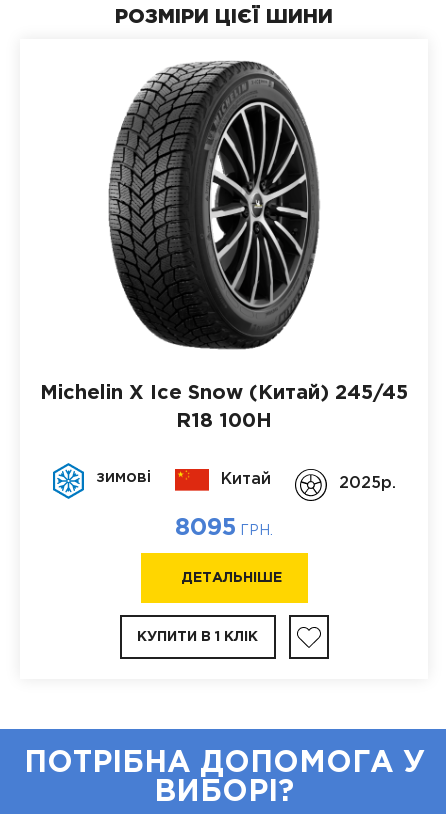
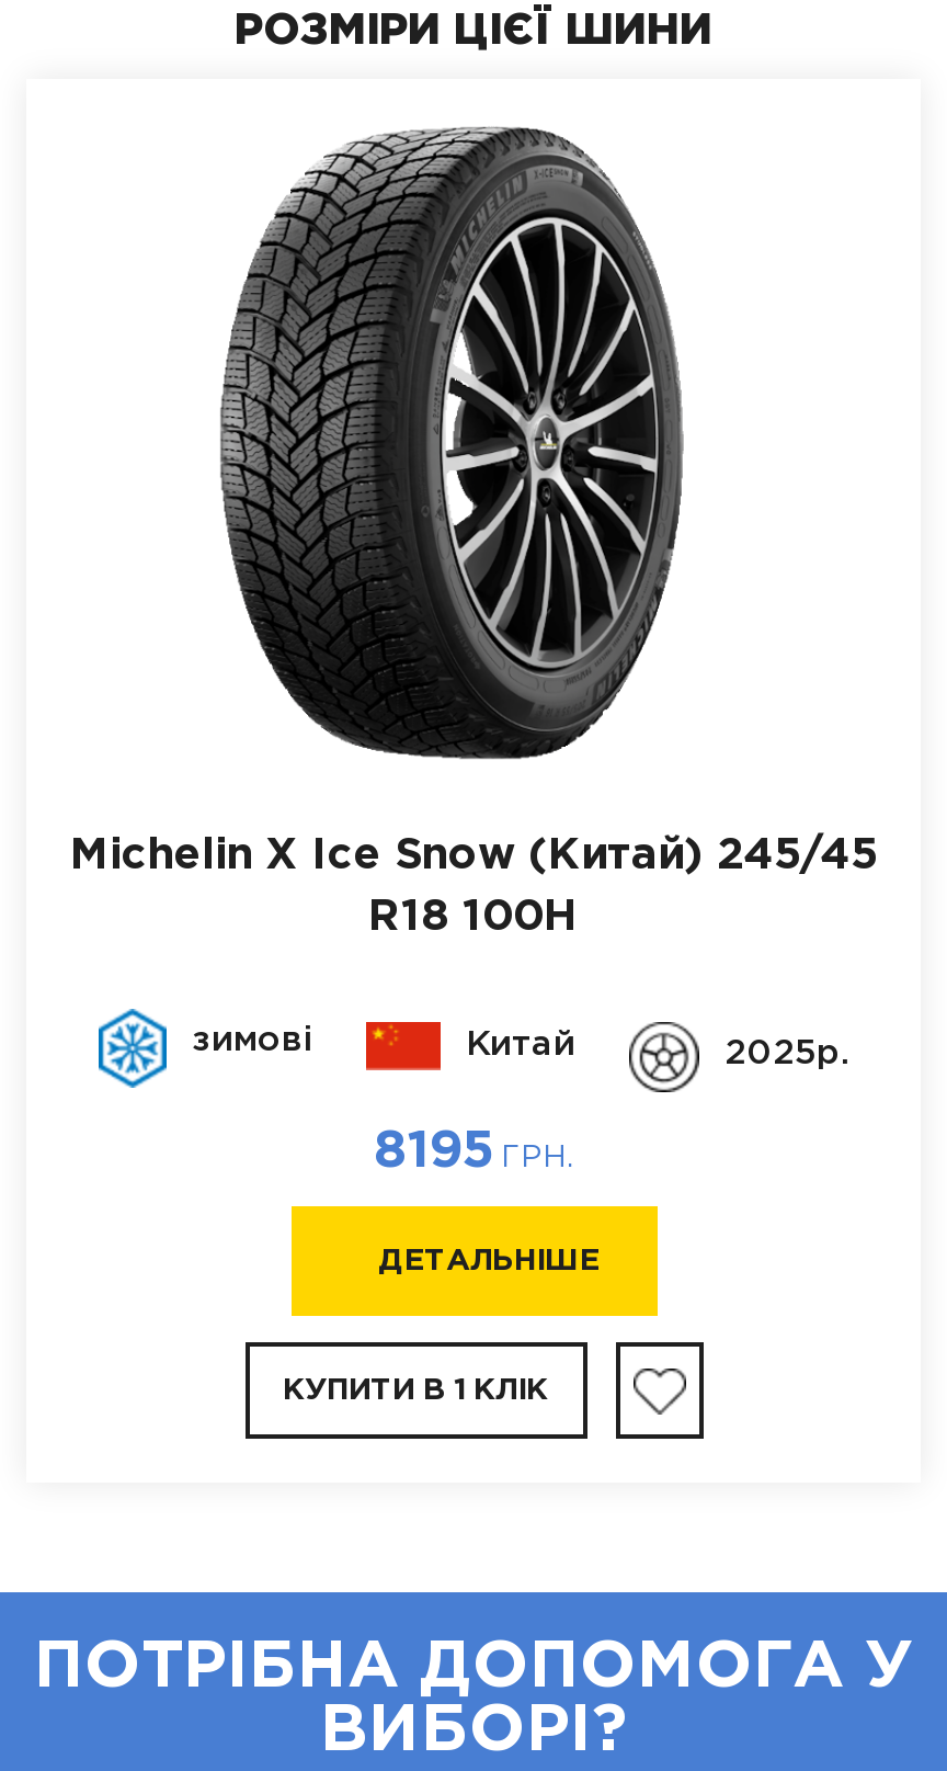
- 8095 ГРН.
+ 8195 ГРН.
